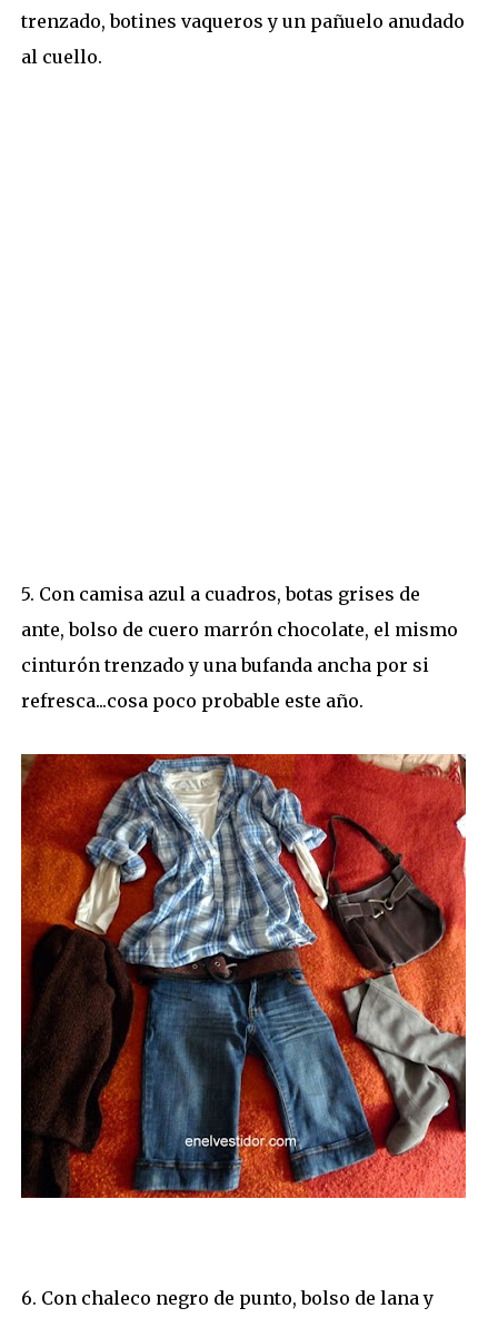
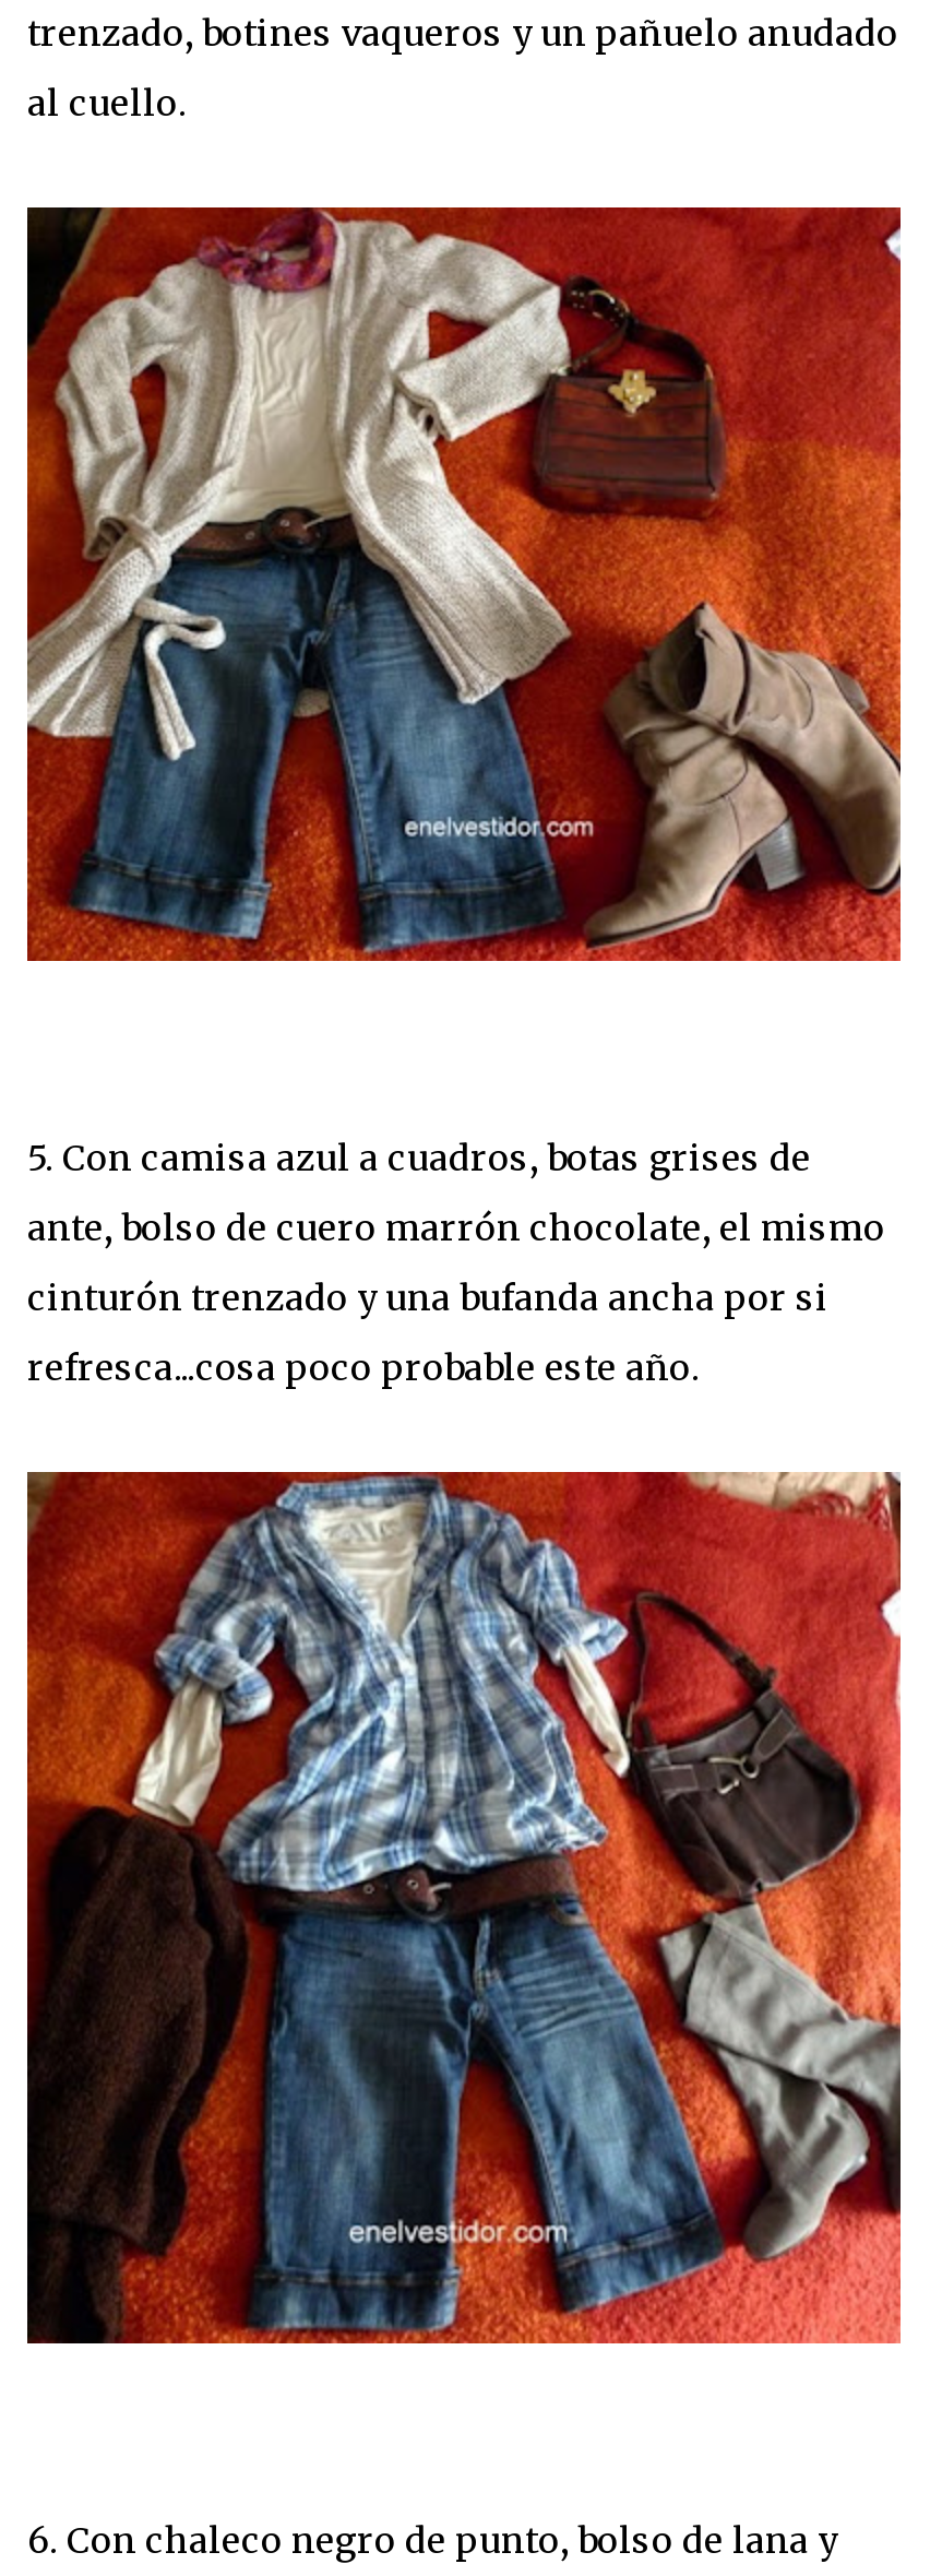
+ [image]
